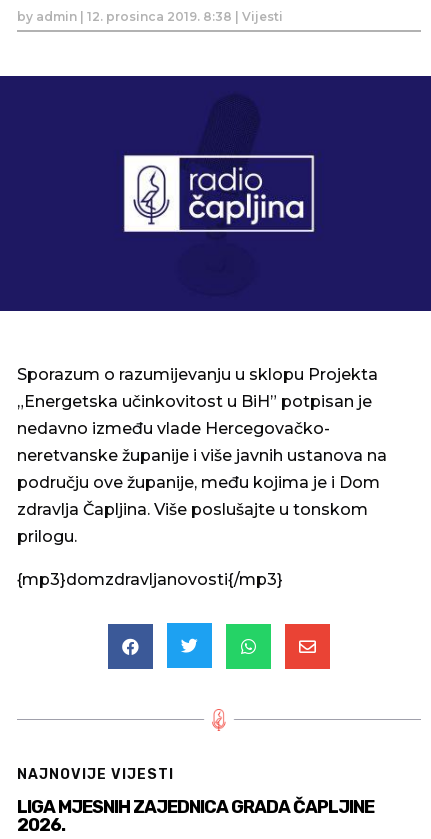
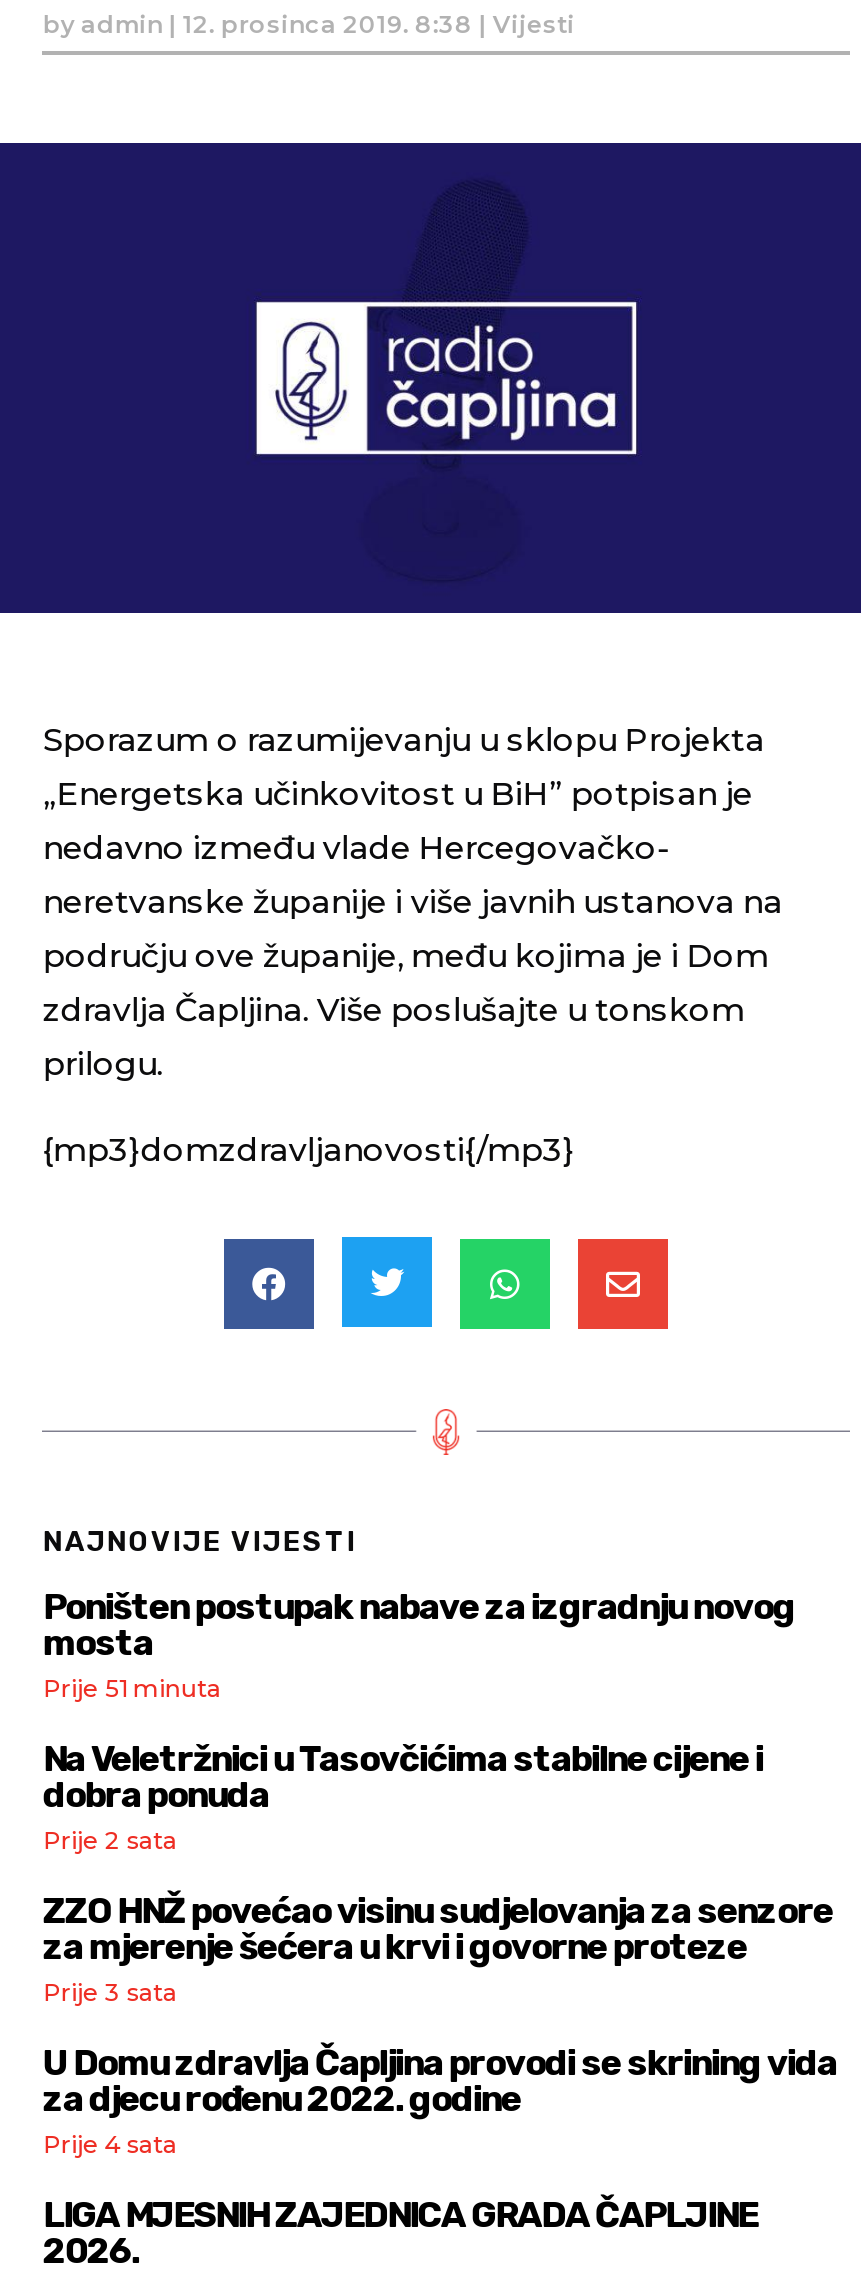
+ Poništen postupak nabave za izgradnju novog
+ mosta
+ Prije 51 minuta
+ Na Veletržnici u Tasovčićima stabilne cijene i
+ dobra ponuda
+ Prije 2 sata
+ ZZO HNŽ povećao visinu sudjelovanja za senzore
+ za mjerenje šećera u krvi i govorne proteze
+ Prije 3 sata
+ U Domu zdravlja Čapljina provodi se skrining vida
+ za djecu rođenu 2022. godine
+ Prije 4 sata
